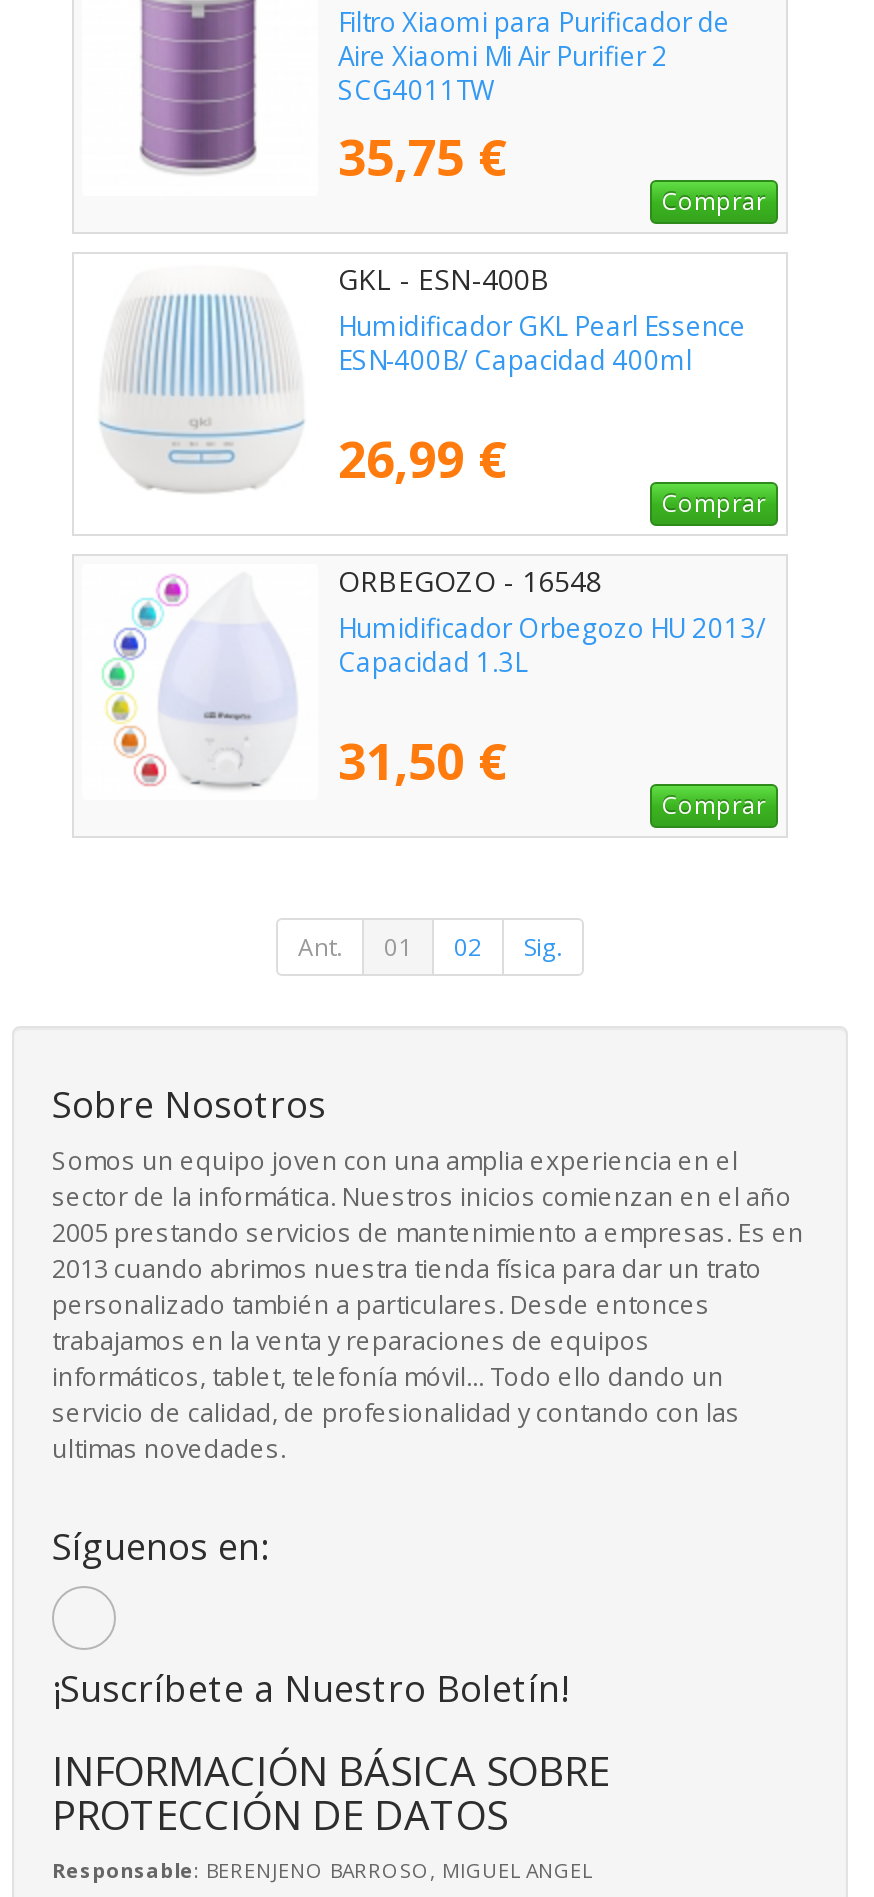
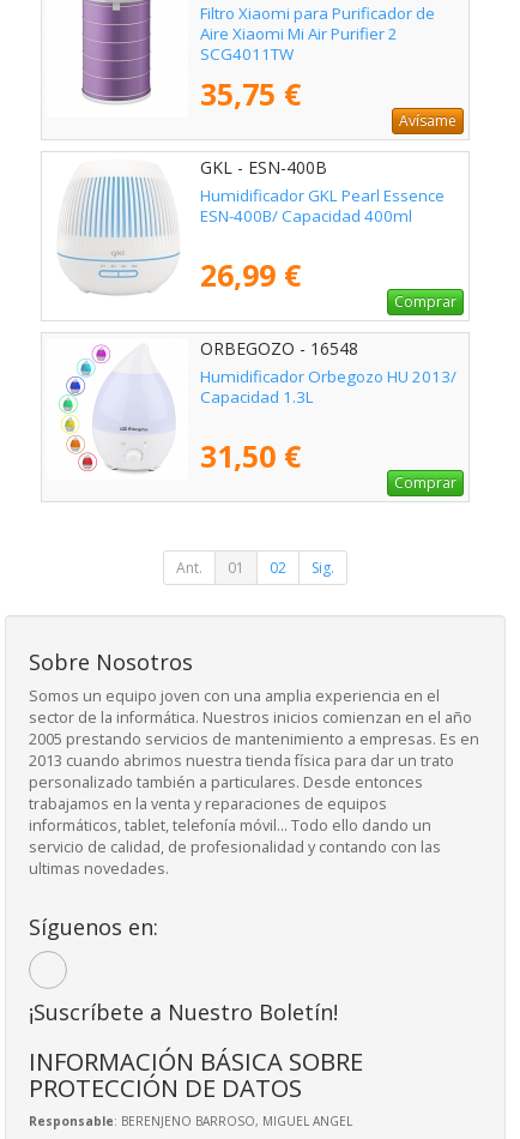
- Comprar
+ Avísame
